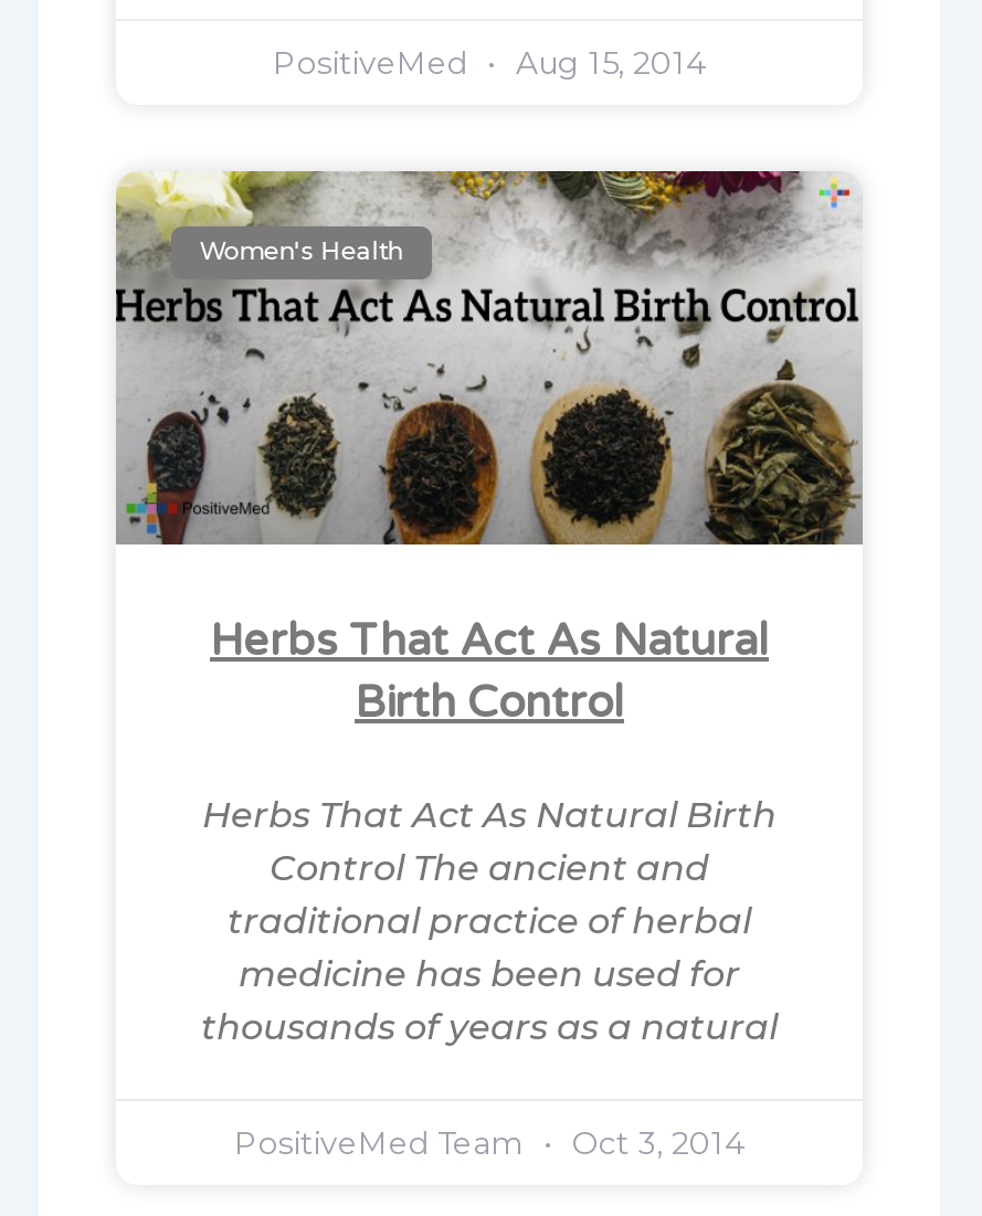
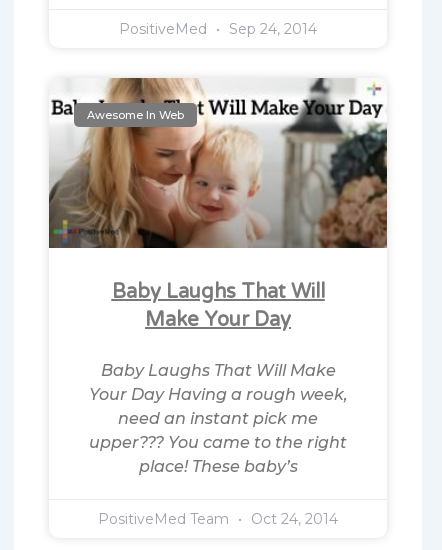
- PositiveMed Aug 15, 2014
+ PositiveMed Sep 24, 2014

- [image]
- Women's Health
+ [image]
+ Awesome In Web

- Herbs That Act As Natural
- Birth Control
+ Baby Laughs That Will
+ Make Your Day

- Herbs That Act As Natural Birth
- Control The ancient and
- traditional practice of herbal
- medicine has been used for
- thousands of years as a natural
+ Baby Laughs That Will Make
+ Your Day Having a rough week,
+ need an instant pick me
+ upper??? You came to the right
+ place! These baby’s

- PositiveMed Team Oct 3, 2014
+ PositiveMed Team Oct 24, 2014
